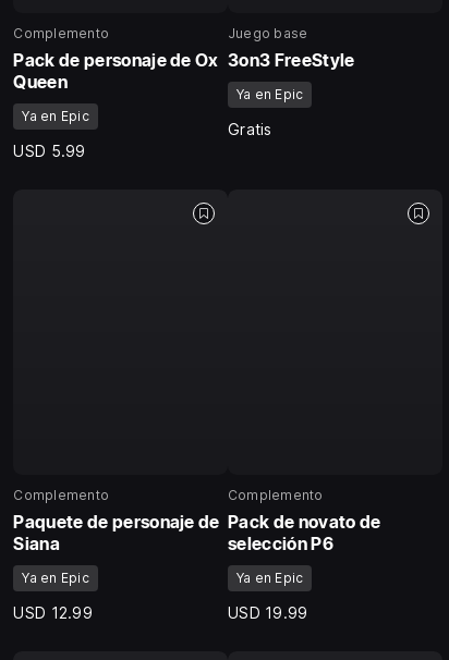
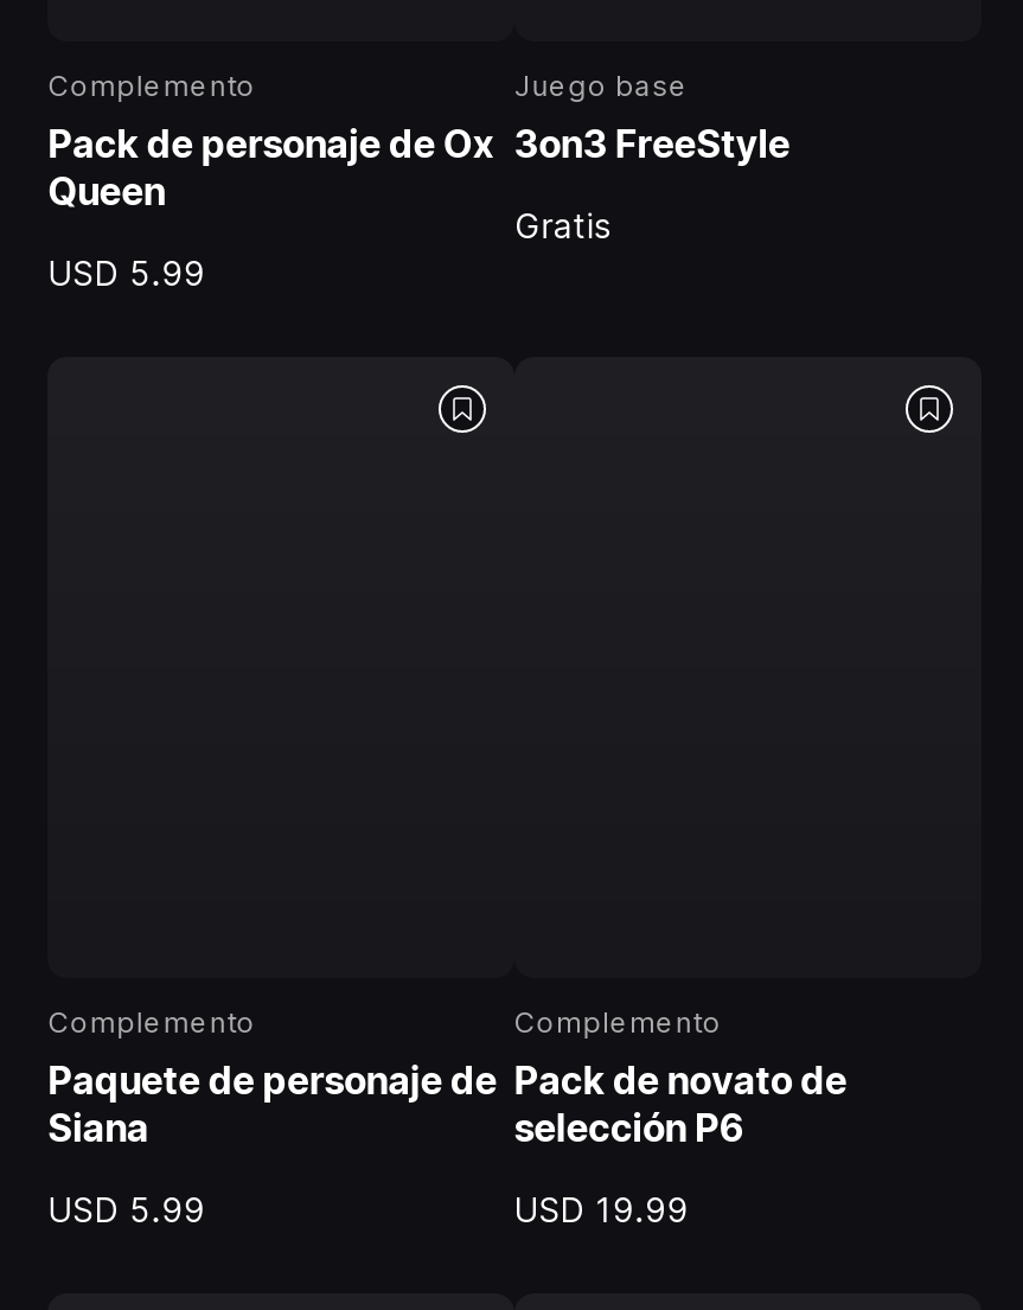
- Ya en Epic

- Ya en Epic

- Ya en Epic
- USD 12.99
+ USD 5.99

- Ya en Epic
